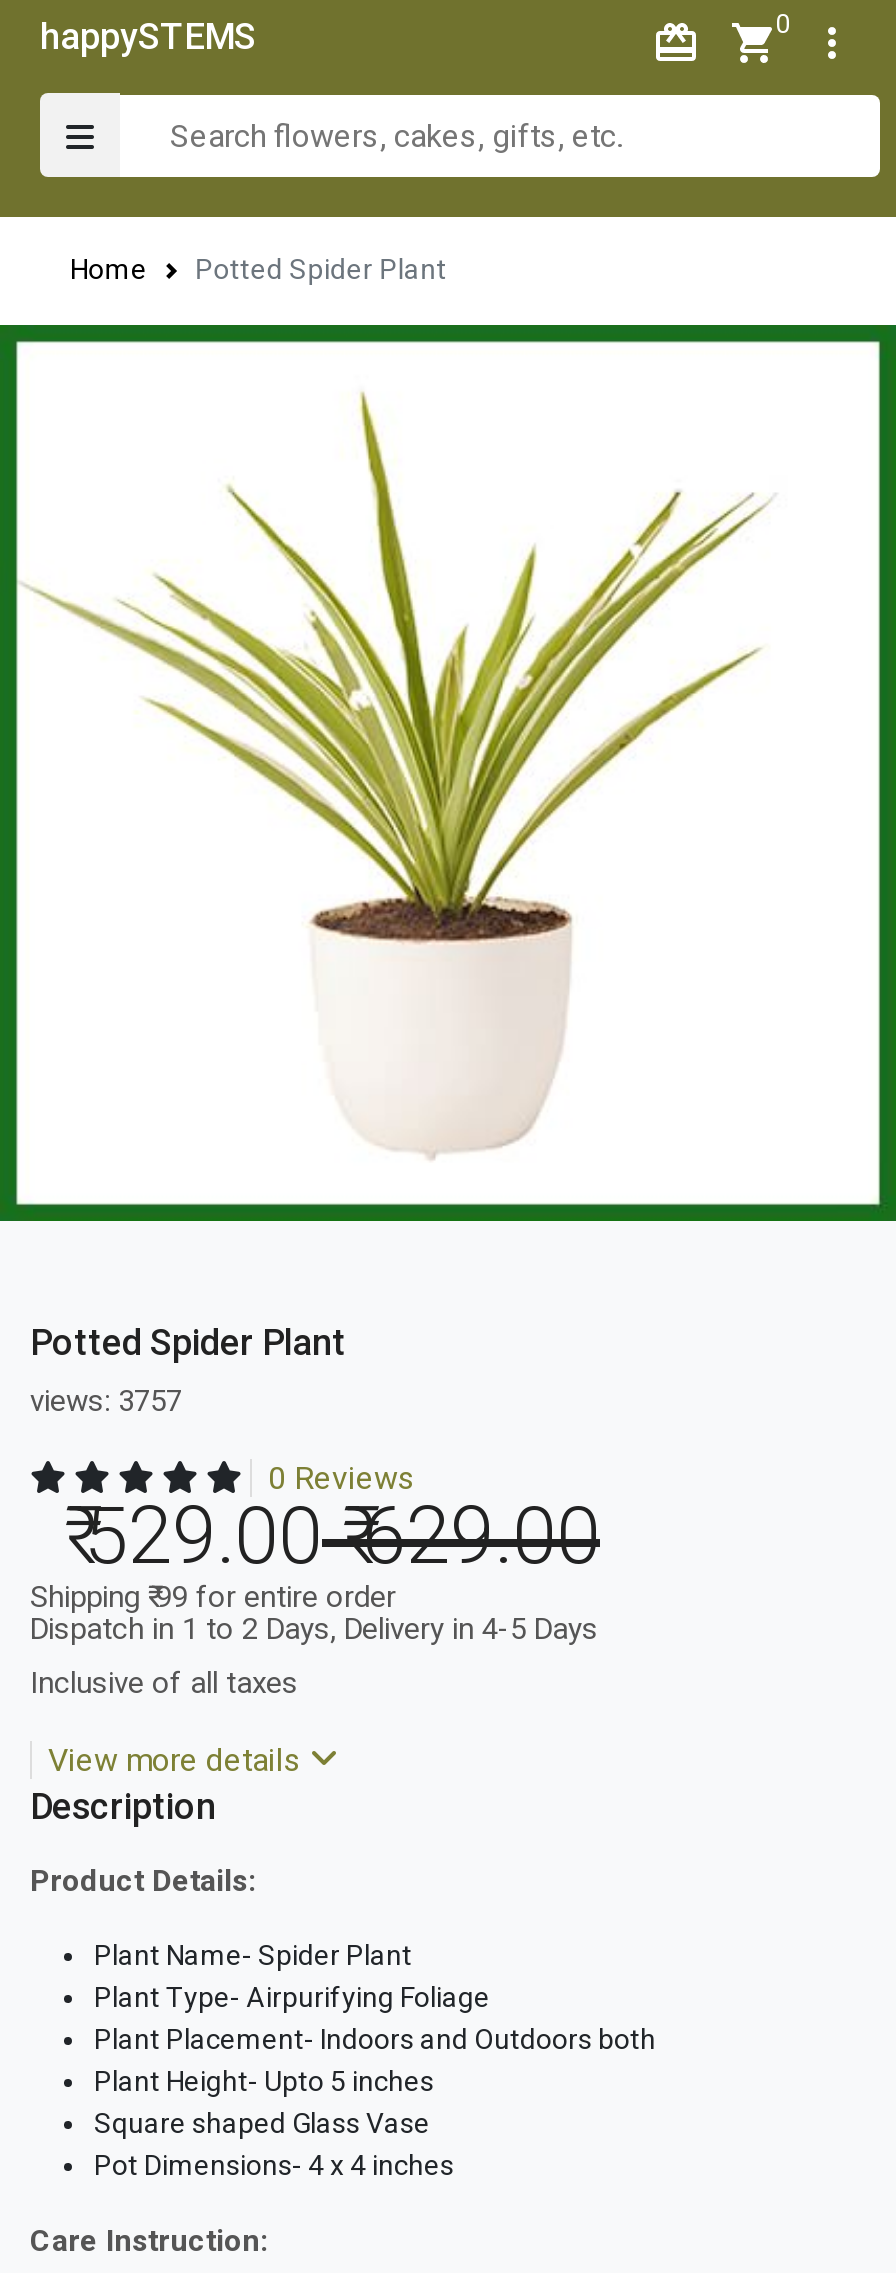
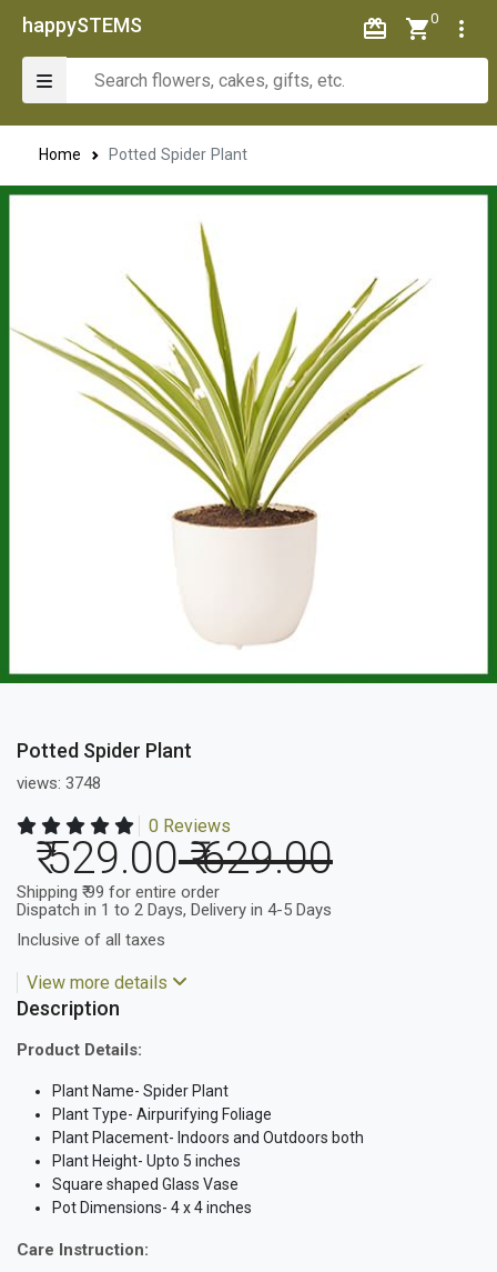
- views: 3757
+ views: 3748
